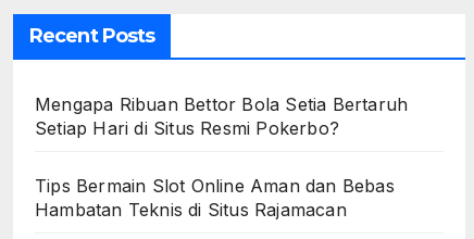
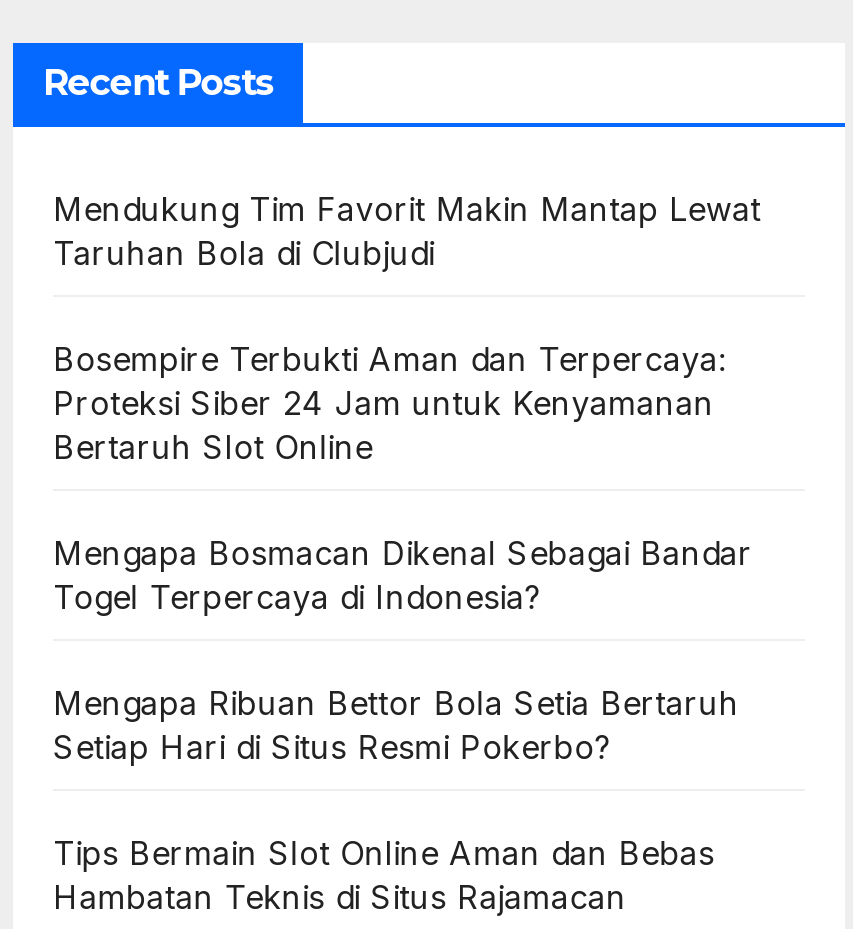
+ Mendukung Tim Favorit Makin Mantap Lewat
+ Taruhan Bola di Clubjudi
+ Bosempire Terbukti Aman dan Terpercaya:
+ Proteksi Siber 24 Jam untuk Kenyamanan
+ Bertaruh Slot Online
+ Mengapa Bosmacan Dikenal Sebagai Bandar
+ Togel Terpercaya di Indonesia?
